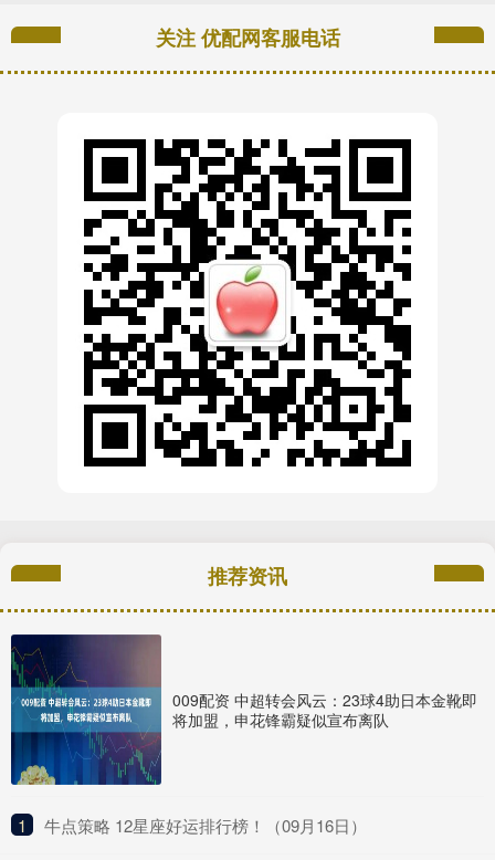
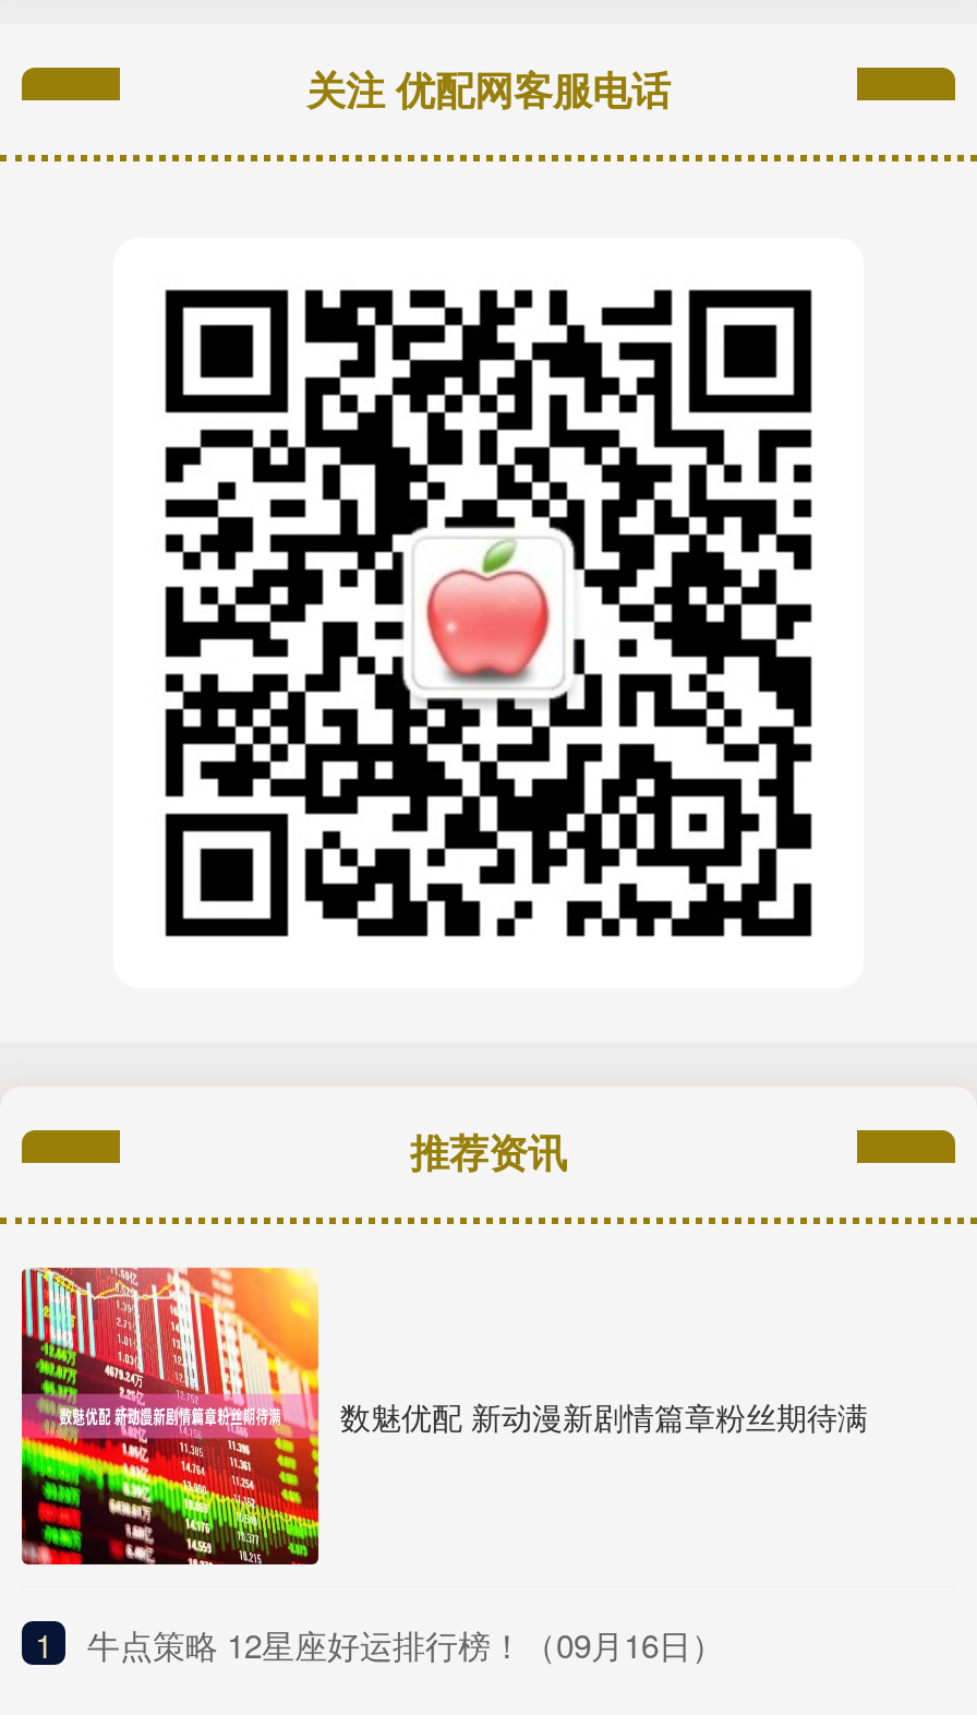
- [image]
- 009配资 中超转会风云：23球4助日本金靴即
- 将加盟，申花锋霸疑似宣布离队
+ [image]
+ 数魅优配 新动漫新剧情篇章粉丝期待满
